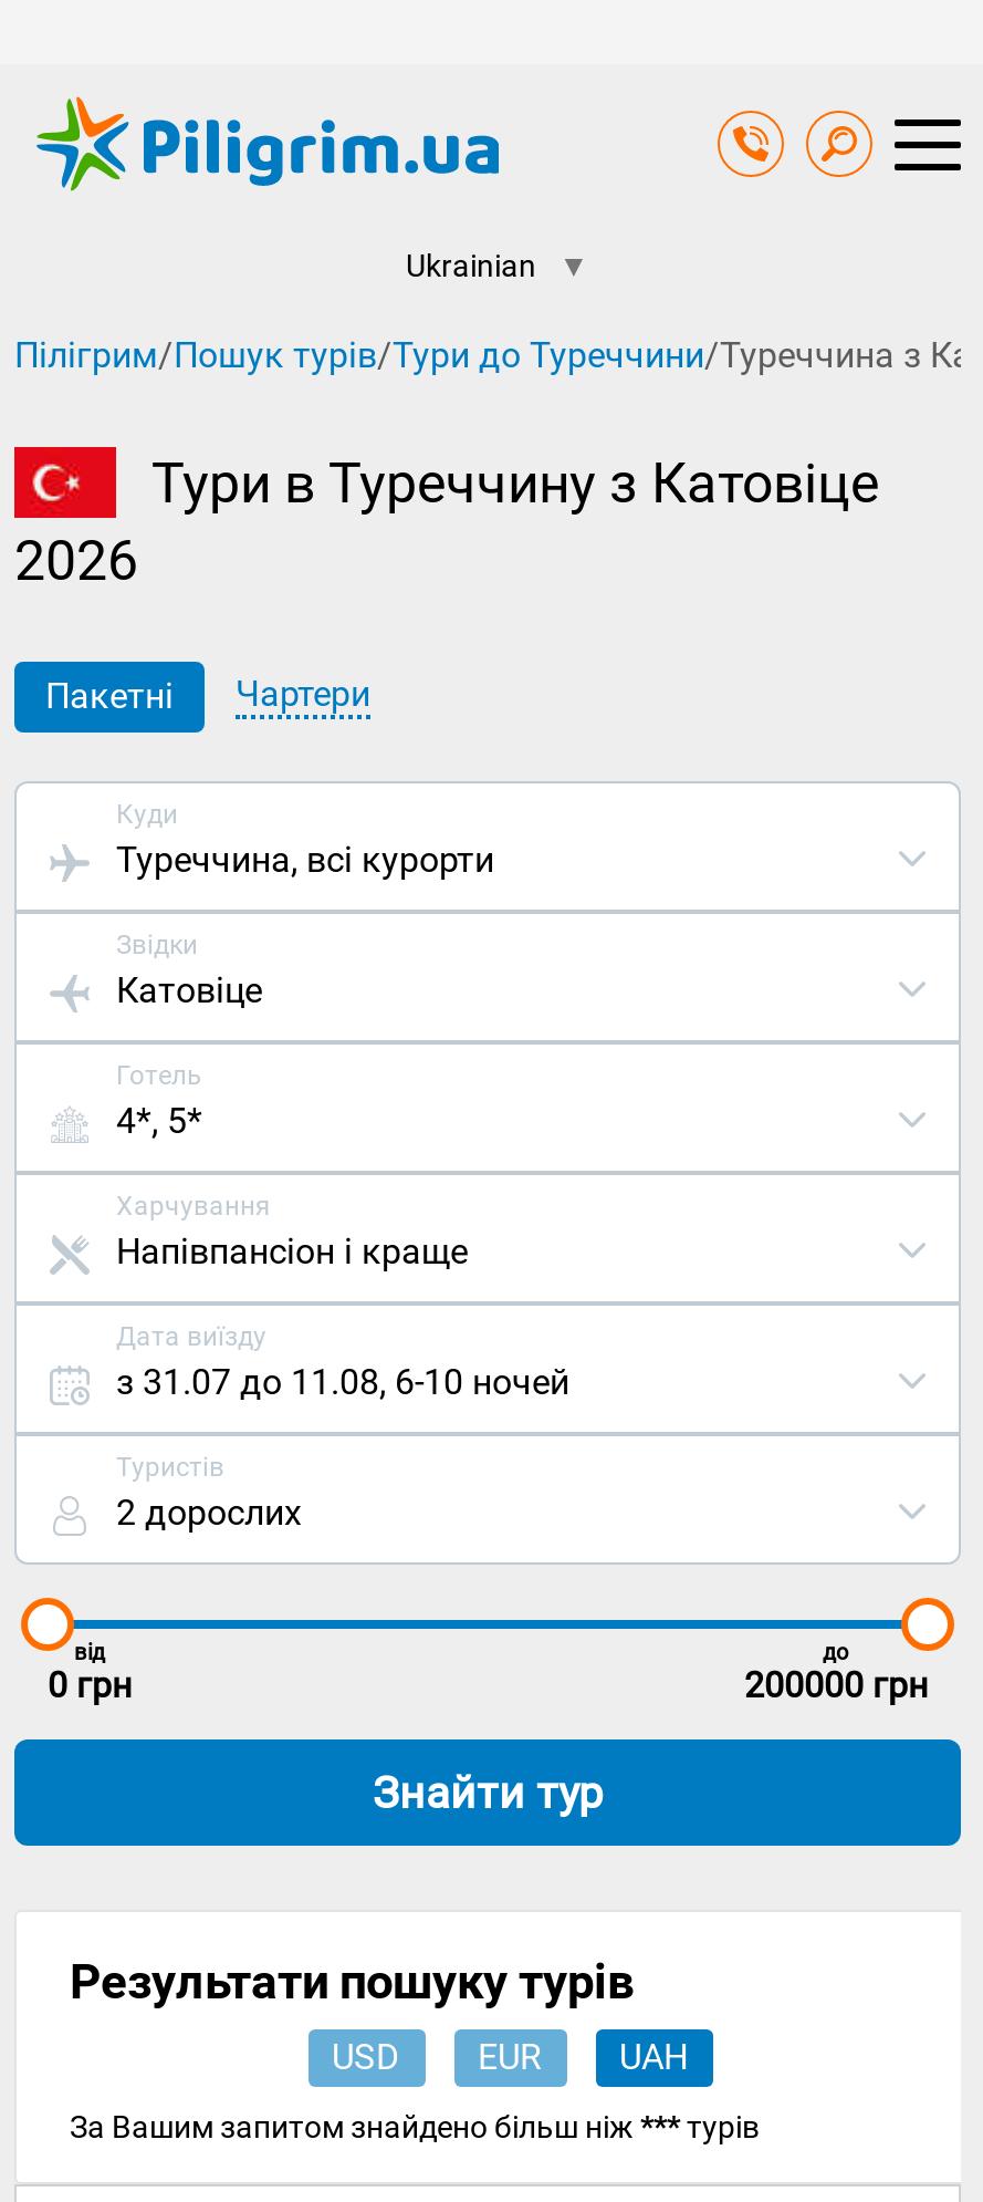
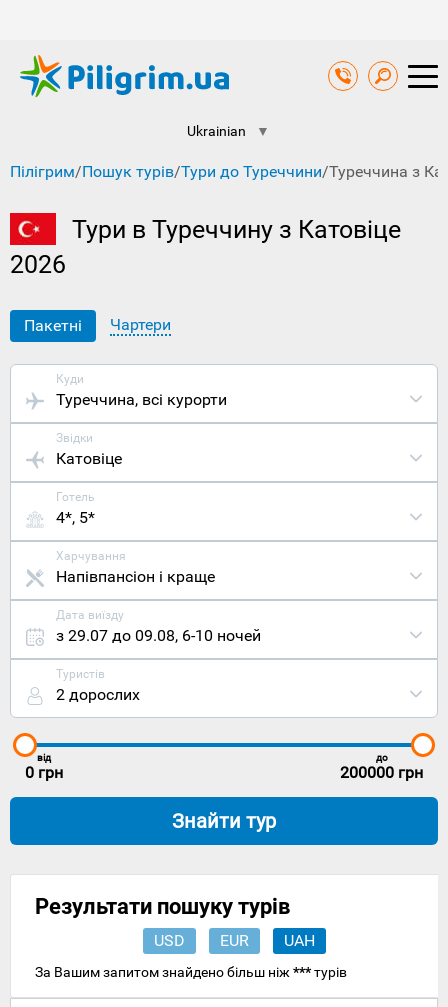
- з 31.07 до 11.08, 6-10 ночей
+ з 29.07 до 09.08, 6-10 ночей
